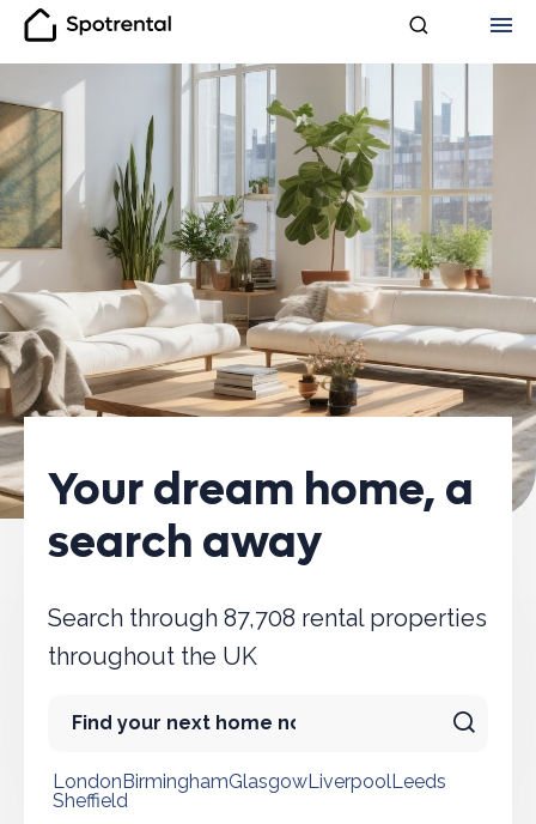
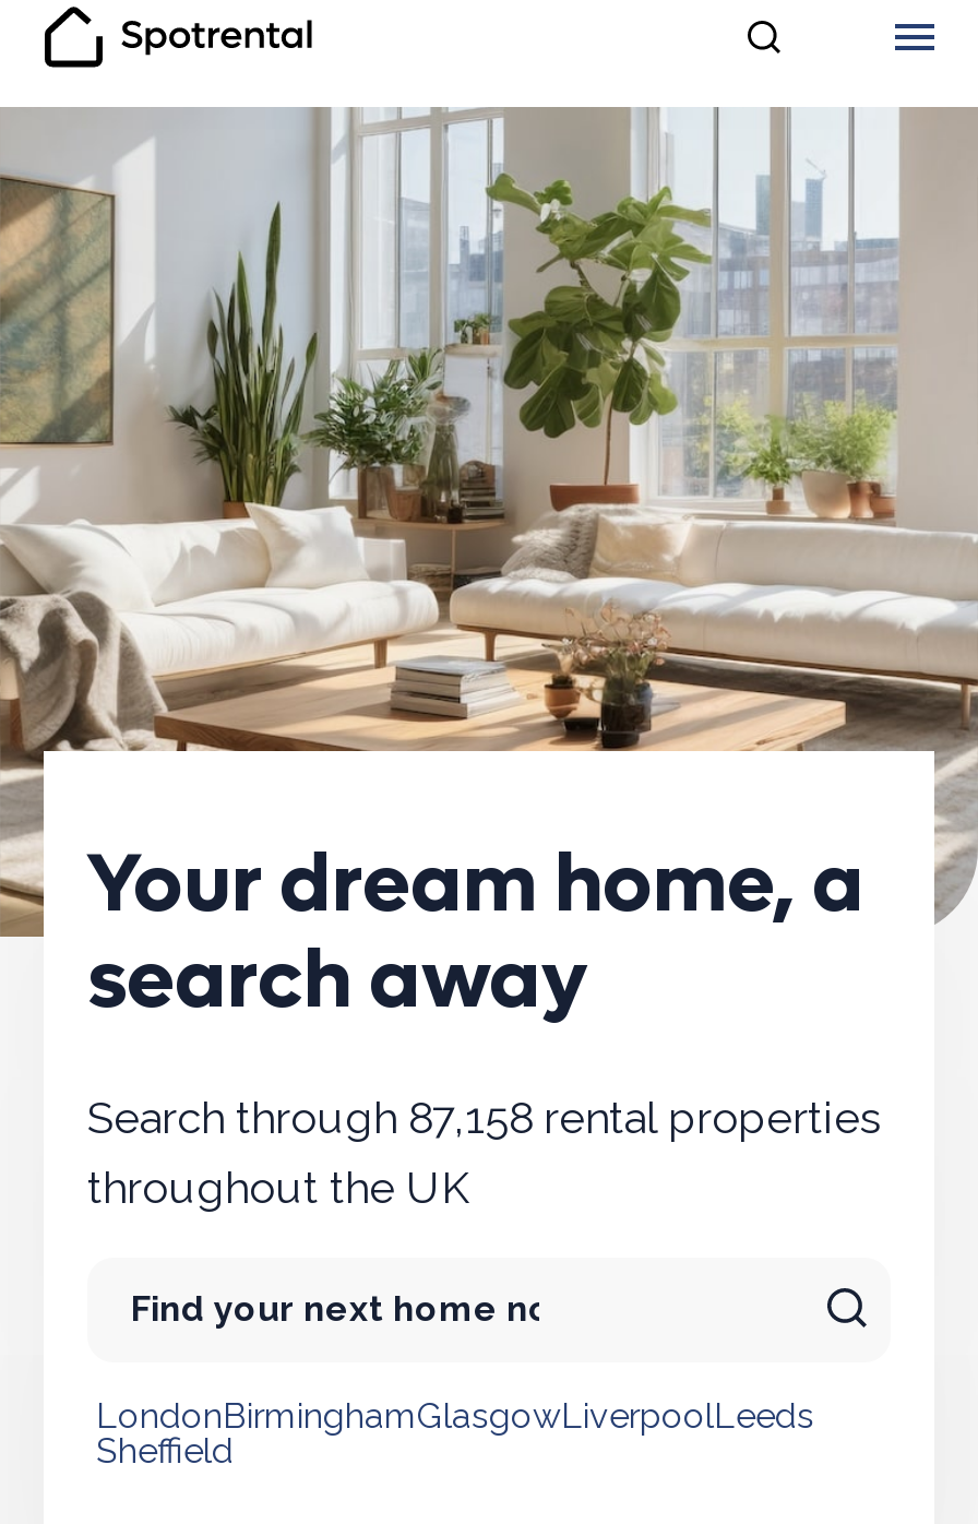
- Search through 87,708 rental properties
+ Search through 87,158 rental properties
